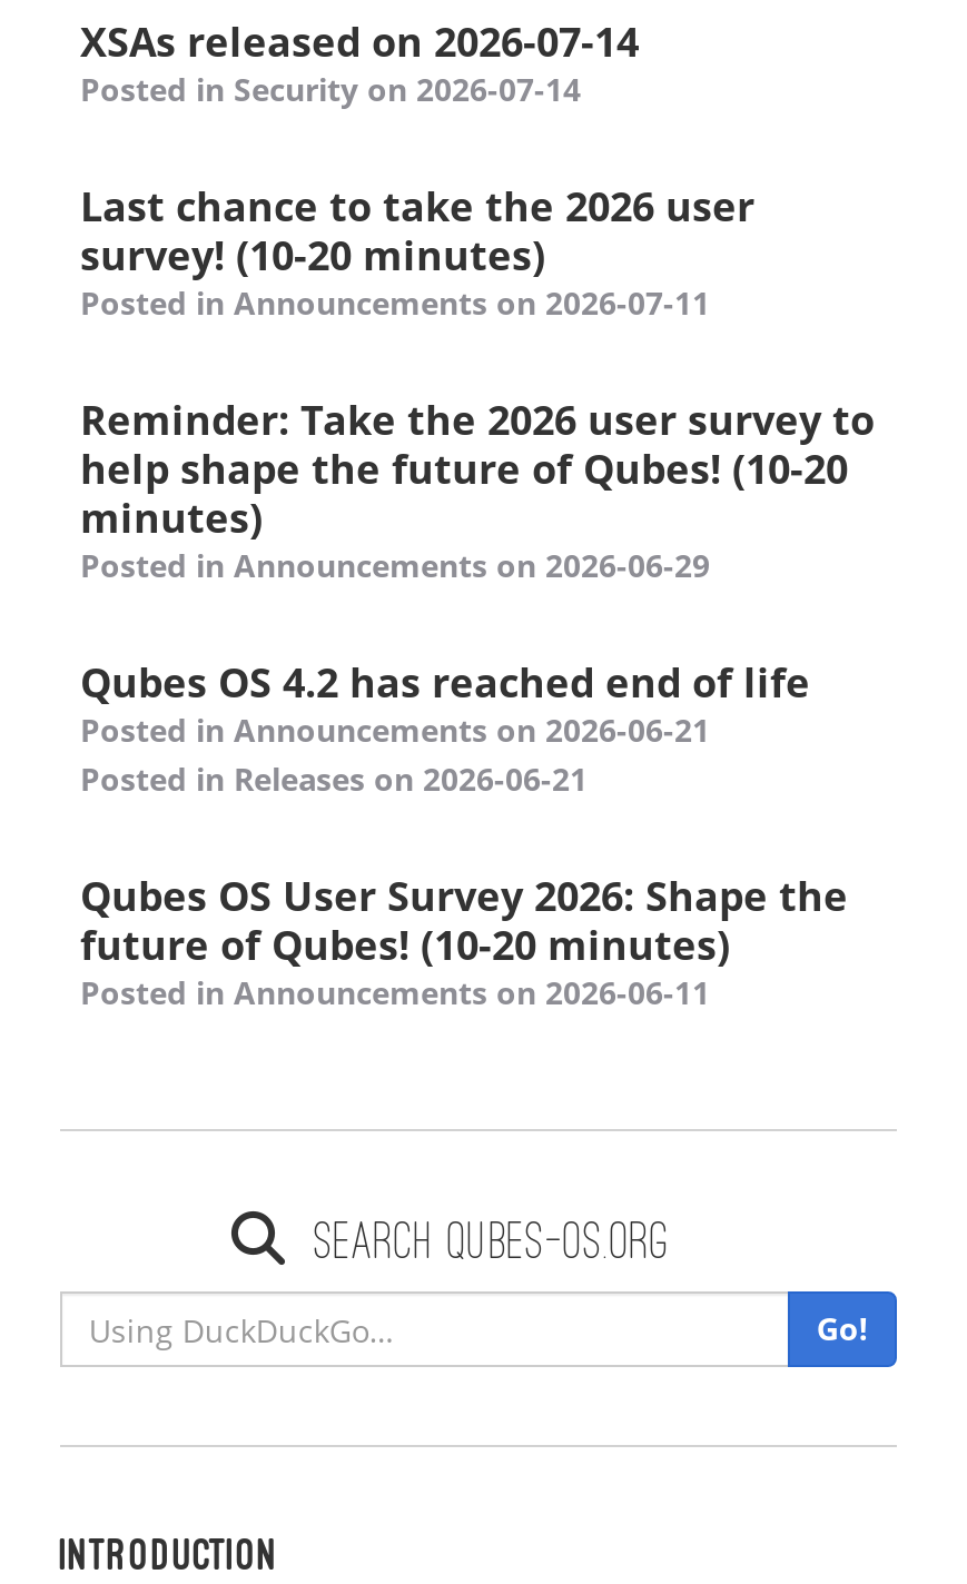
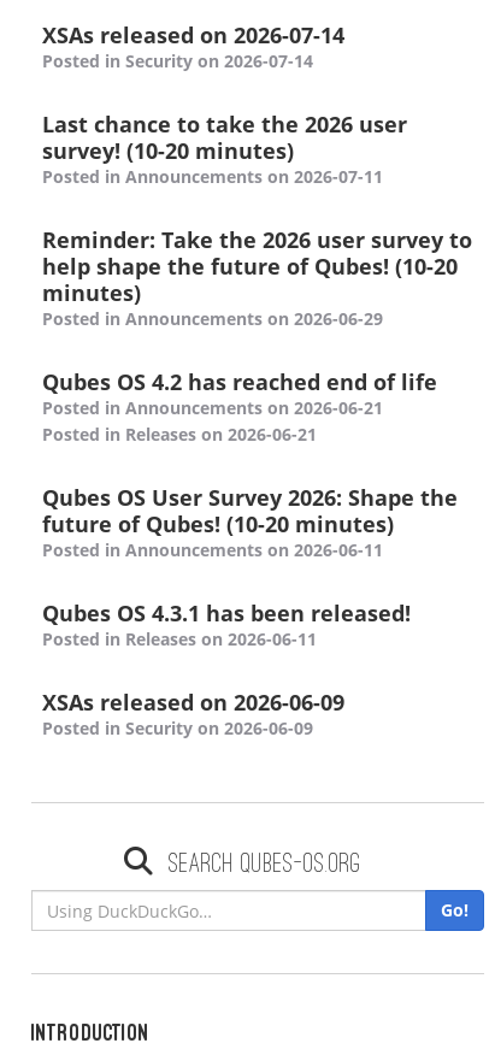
+ Qubes OS 4.3.1 has been released!
+ Posted in Releases on 2026-06-11
+ XSAs released on 2026-06-09
+ Posted in Security on 2026-06-09
